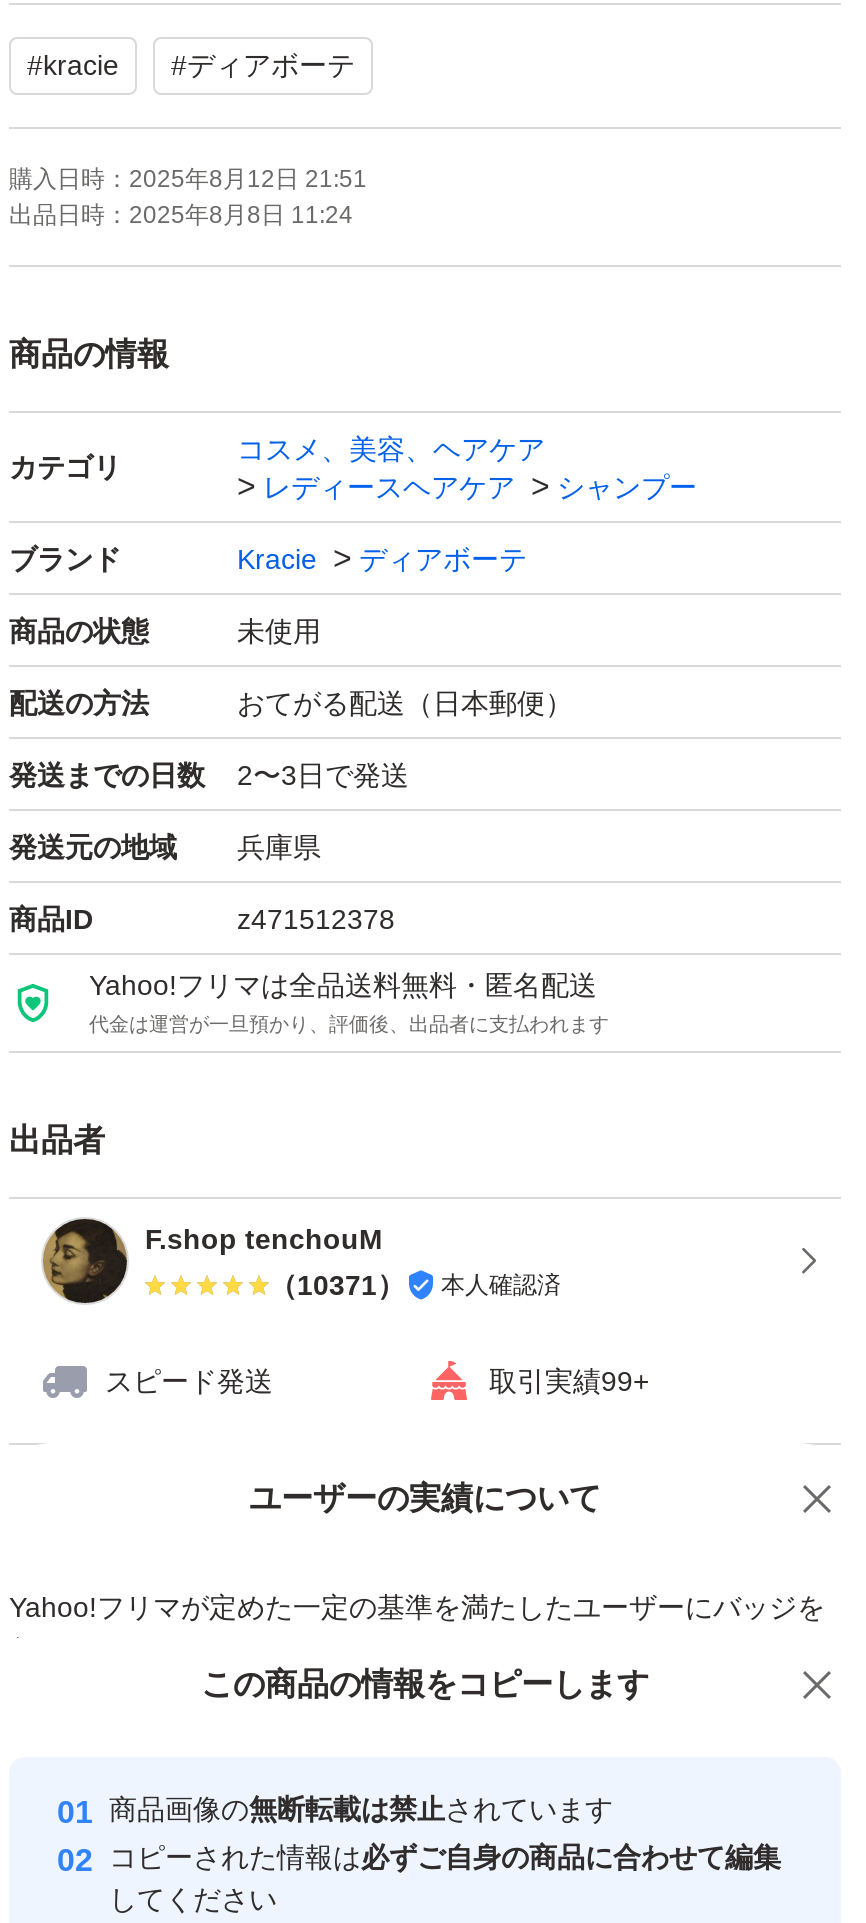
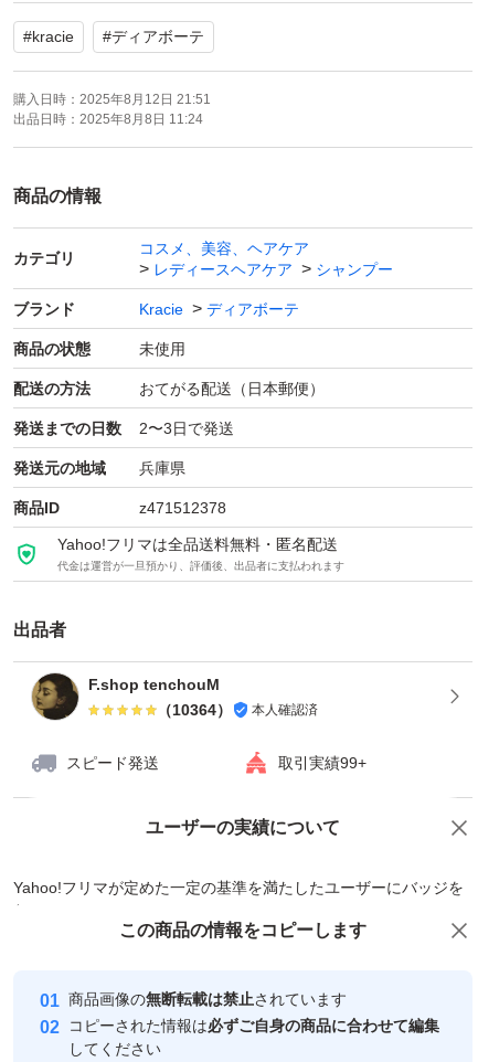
- （10371） 本人確認済
+ （10364） 本人確認済
